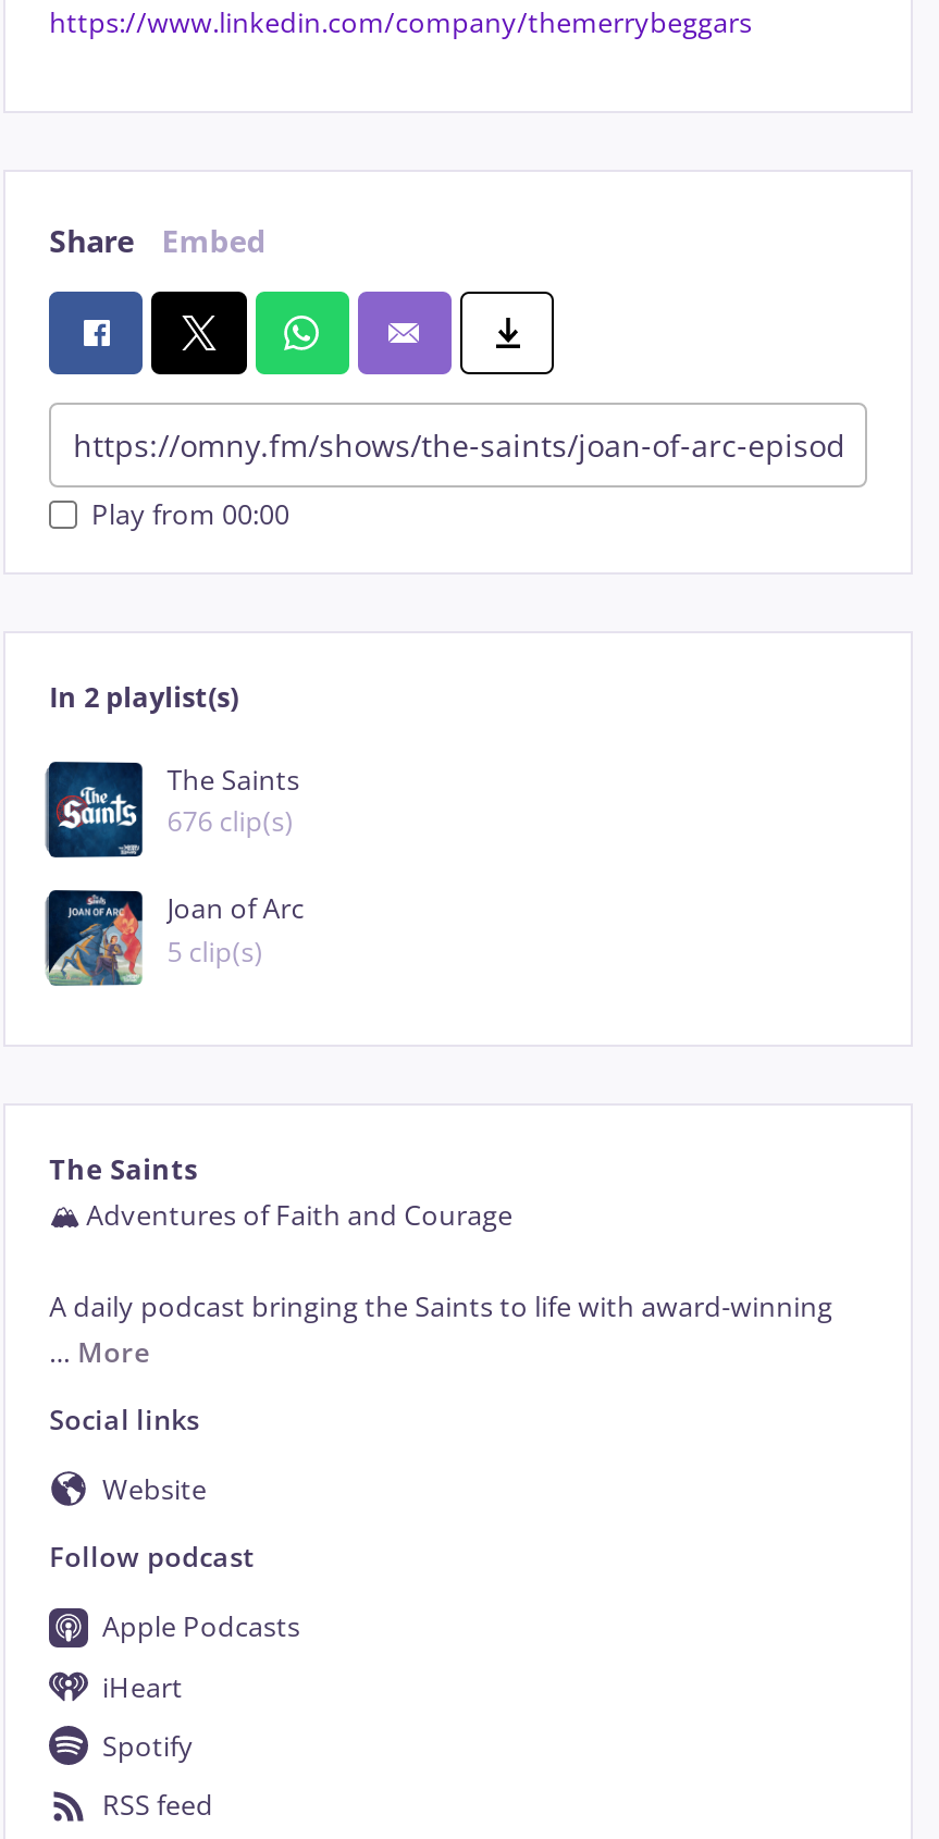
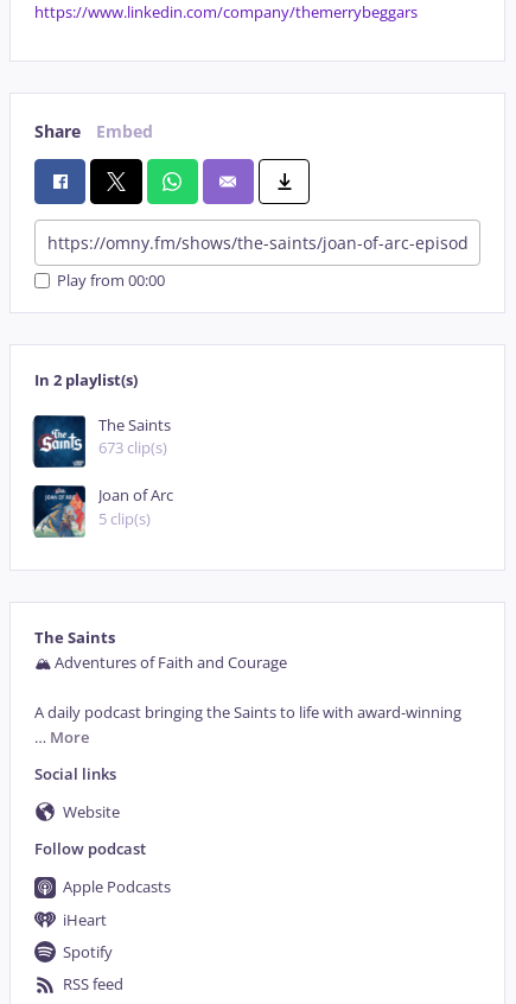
- 676 clip(s)
+ 673 clip(s)
